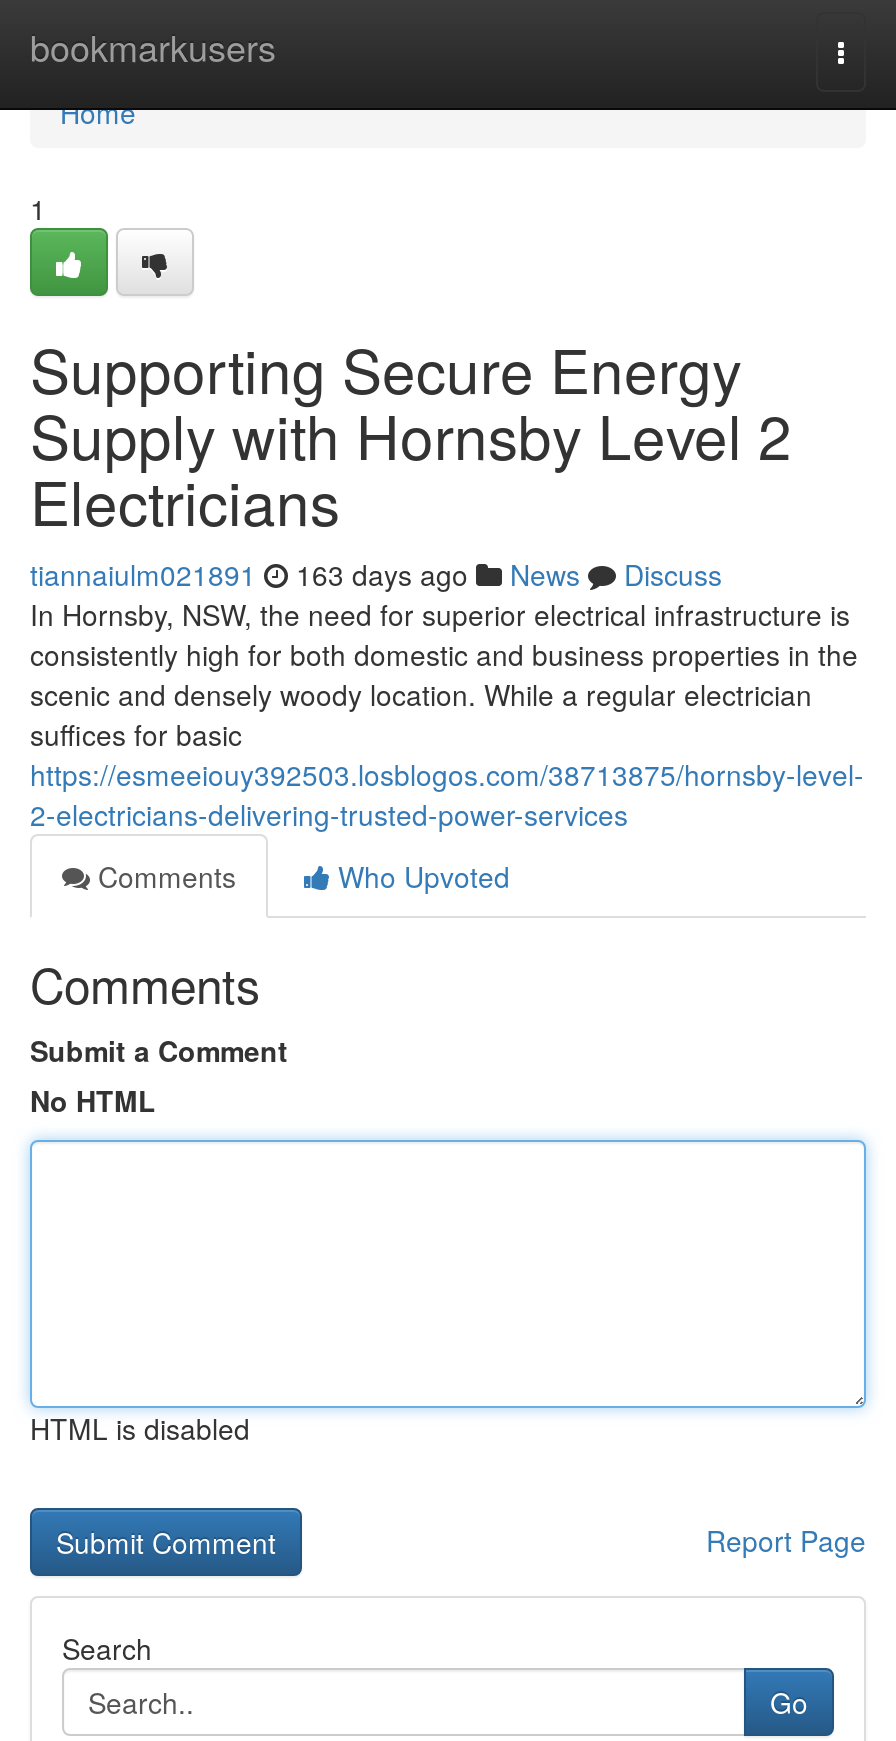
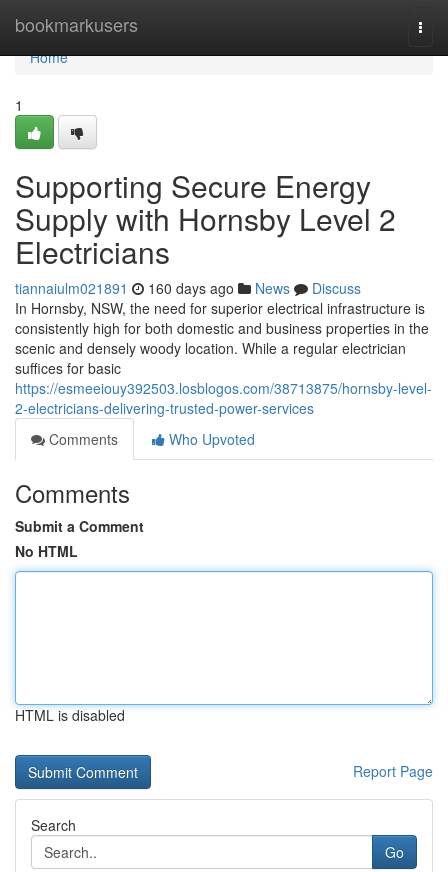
- tiannaiulm021891 163 days ago News Discuss
+ tiannaiulm021891 160 days ago News Discuss
